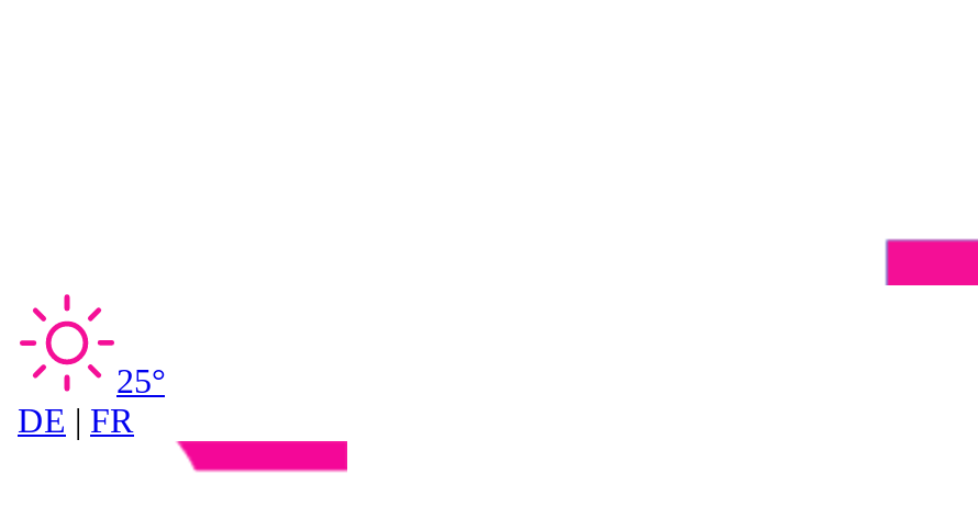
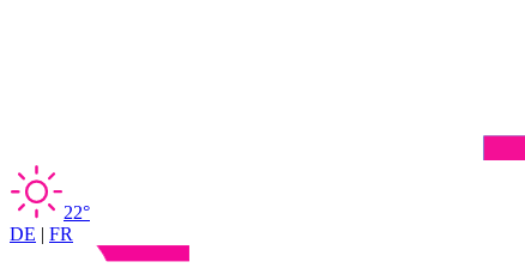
- 25°
+ 22°
